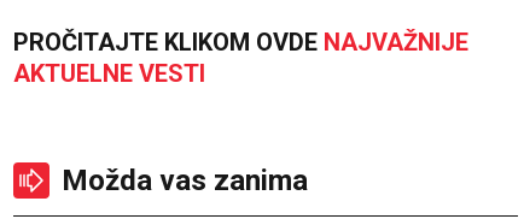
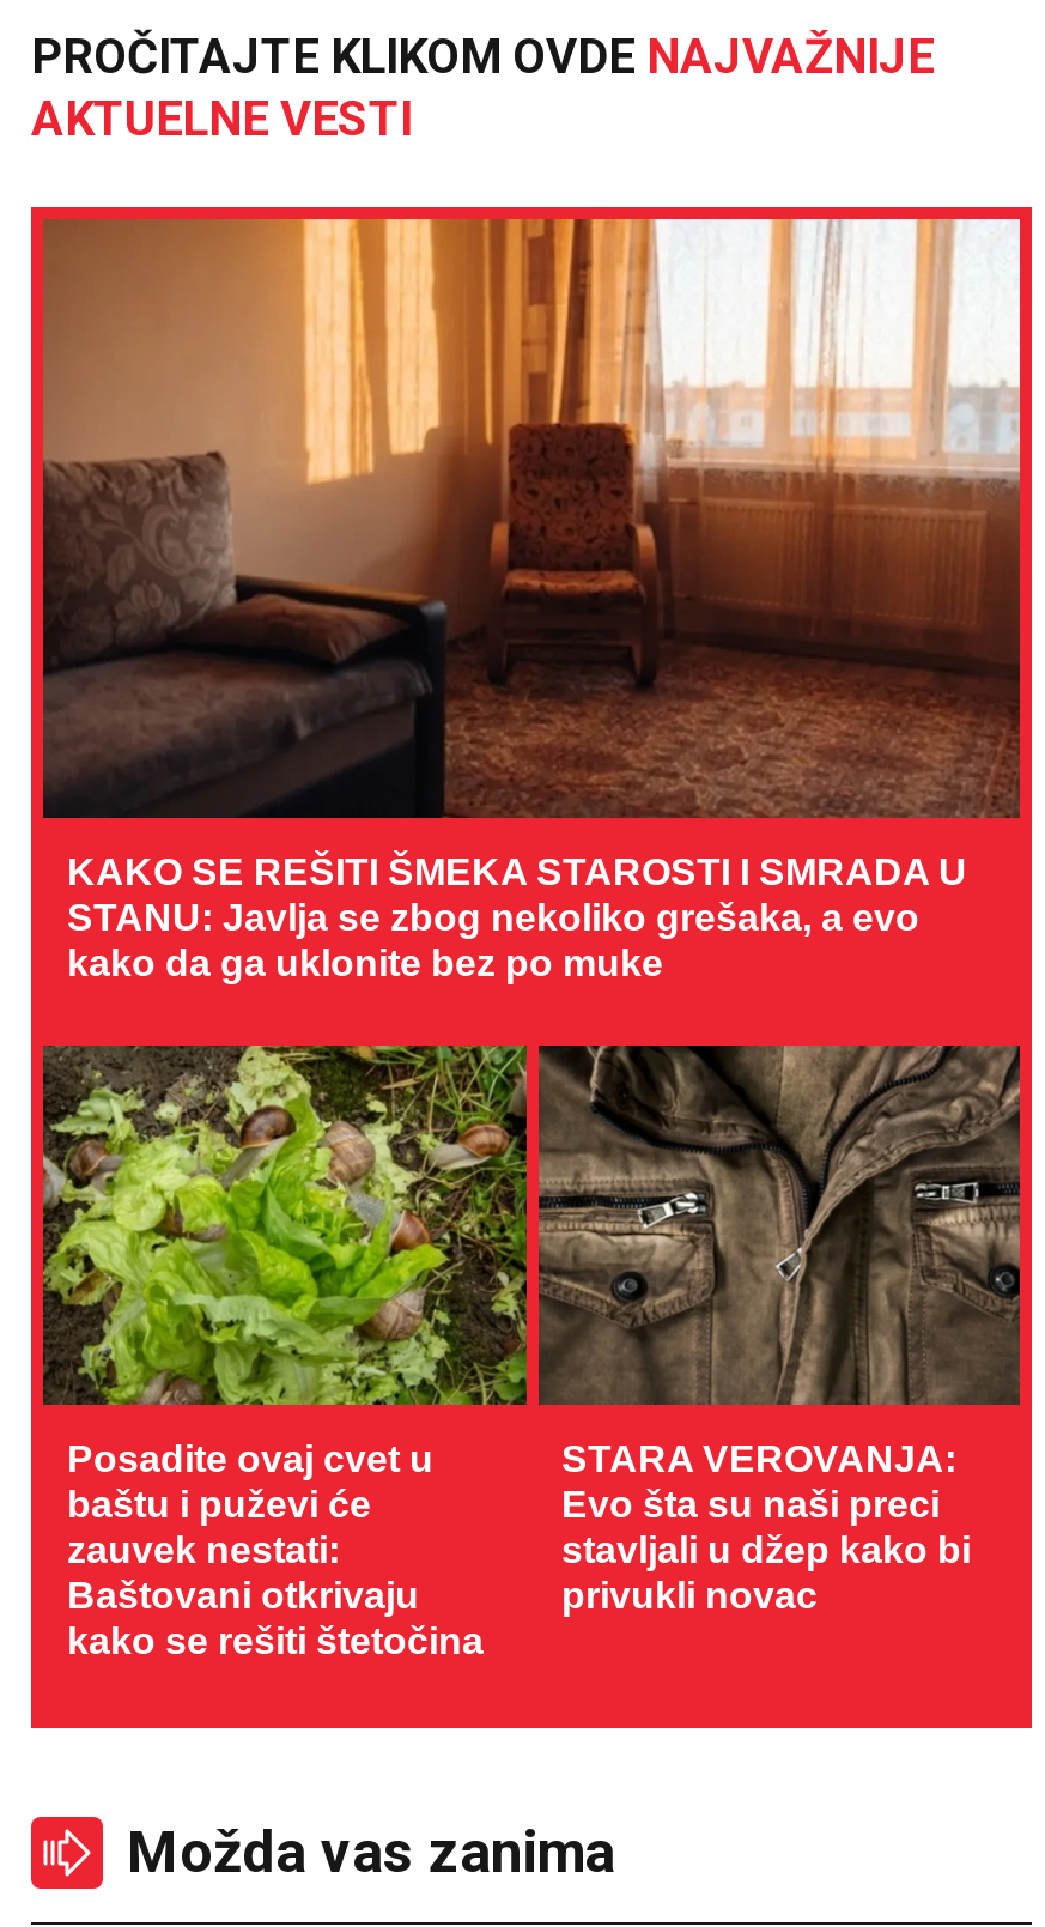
+ [image]
+ KAKO SE REŠITI ŠMEKA STAROSTI I SMRADA U
+ STANU: Javlja se zbog nekoliko grešaka, a evo
+ kako da ga uklonite bez po muke

+ Posadite ovaj cvet u
+ baštu i puževi će
+ zauvek nestati:
+ Baštovani otkrivaju
+ kako se rešiti štetočina

+ STARA VEROVANJA:
+ Evo šta su naši preci
+ stavljali u džep kako bi
+ privukli novac
